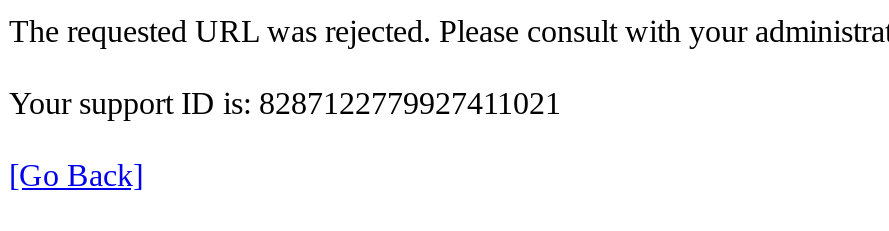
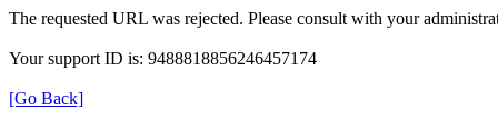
- Your support ID is: 8287122779927411021
+ Your support ID is: 9488818856246457174
